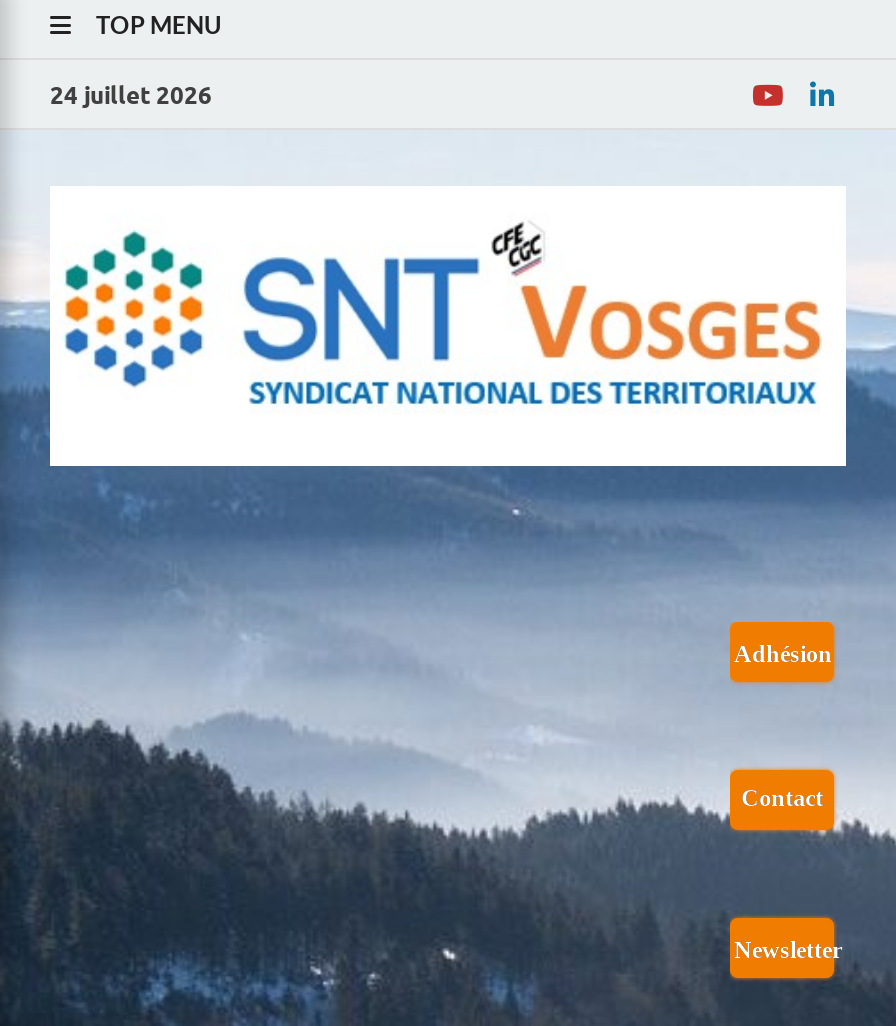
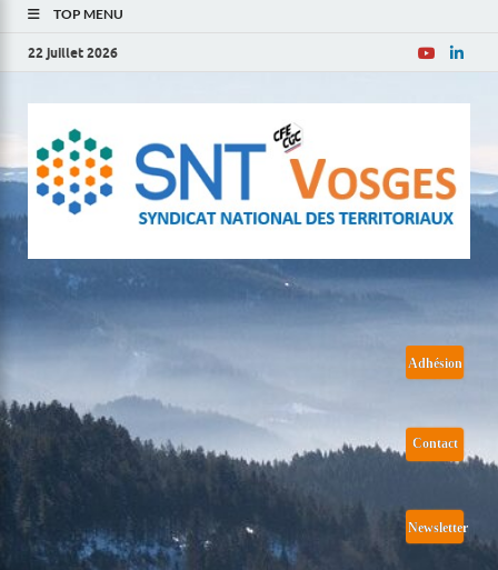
- 24 juillet 2026
+ 22 juillet 2026
